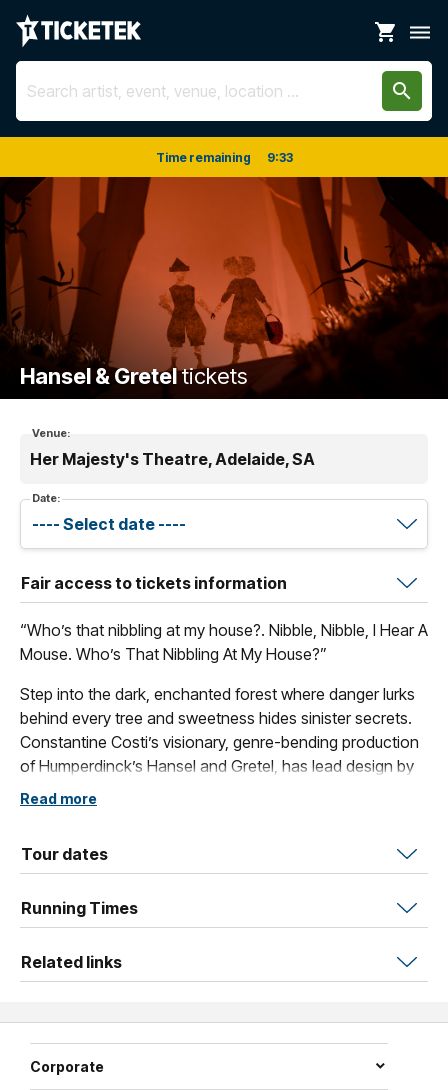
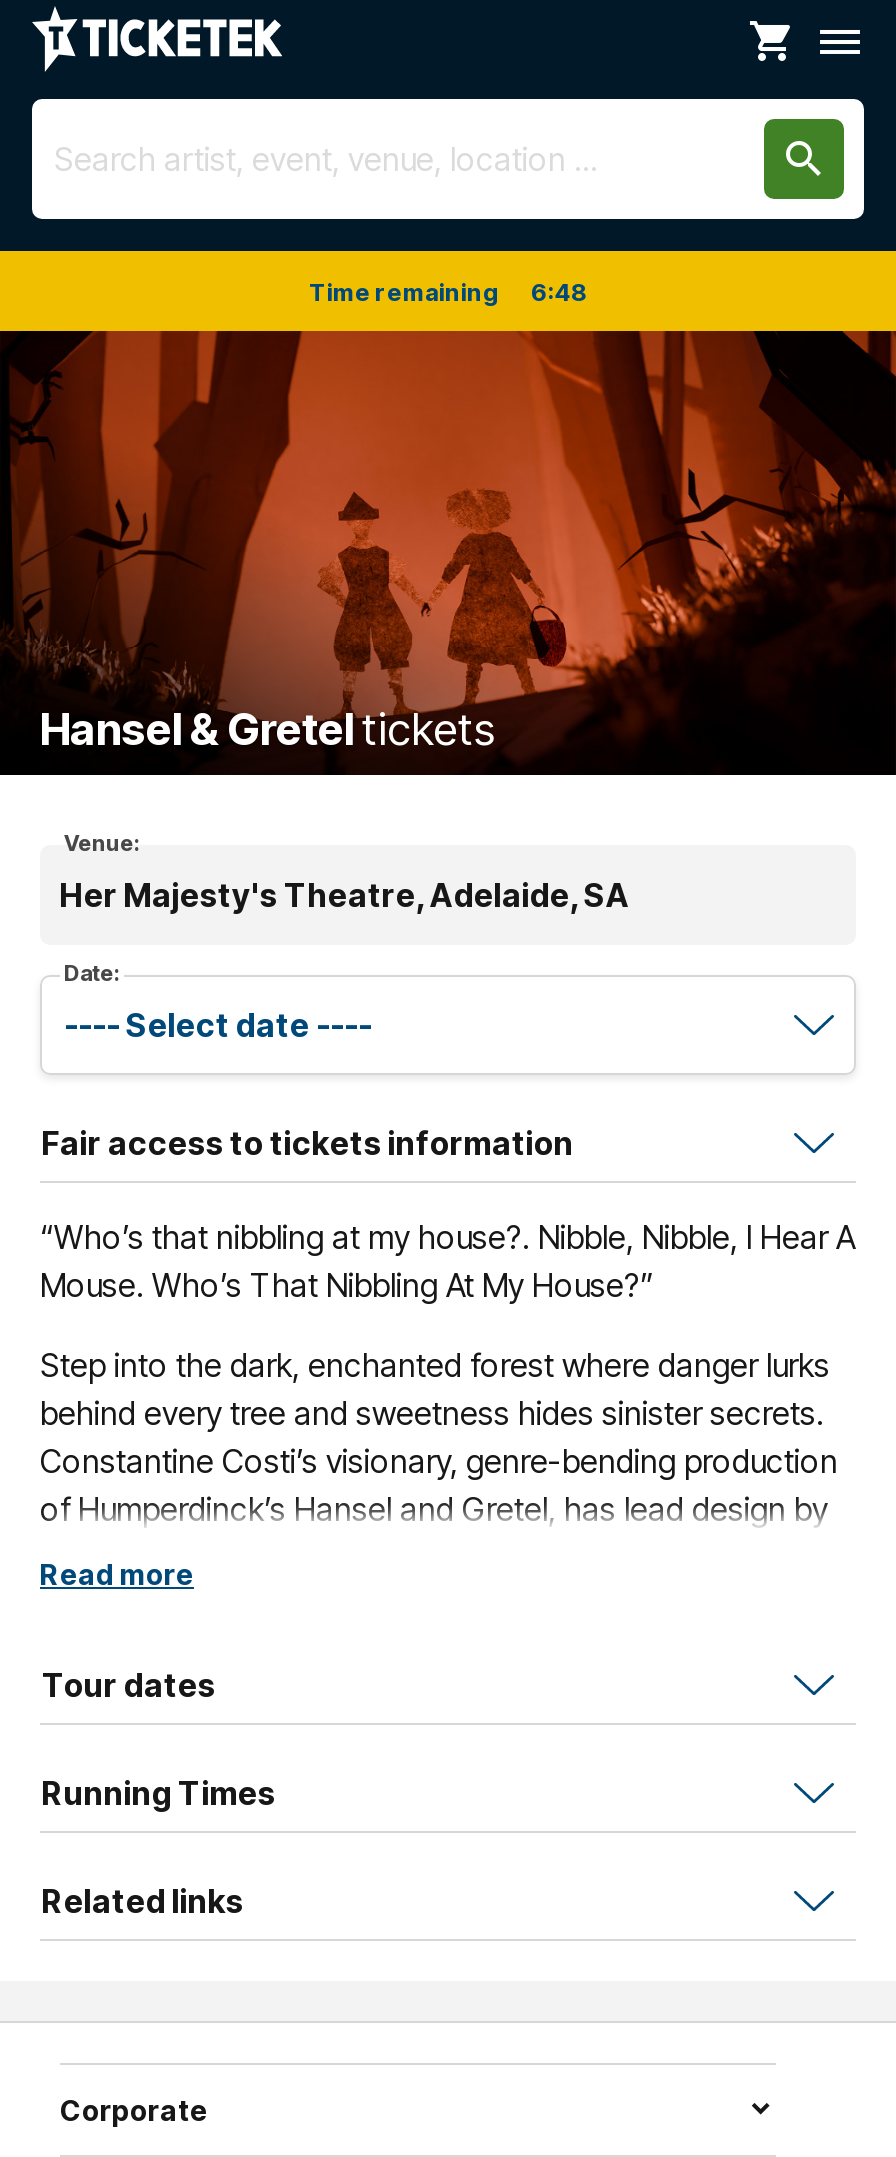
- Time remaining 9:33
+ Time remaining 6:48
